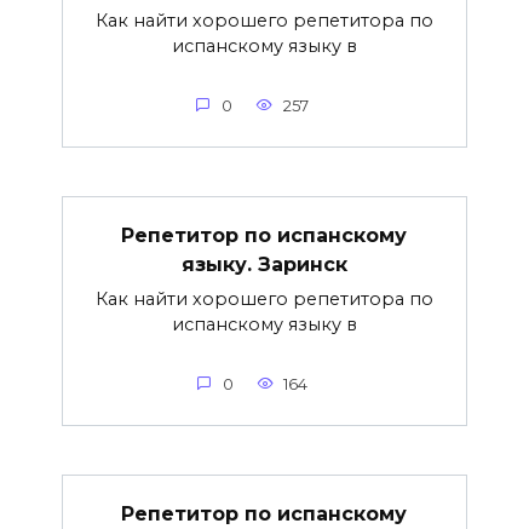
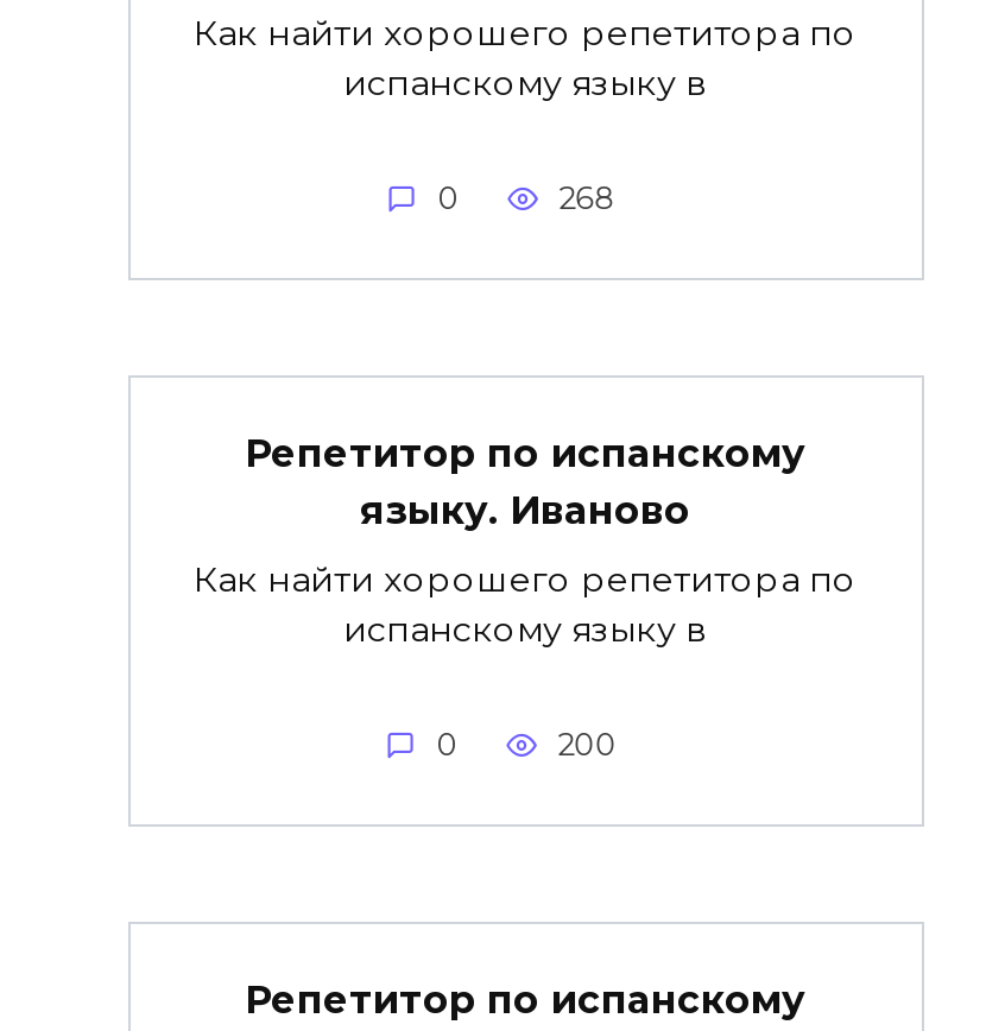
- 257
+ 268

- языку. Заринск
+ языку. Иваново

- 164
+ 200
